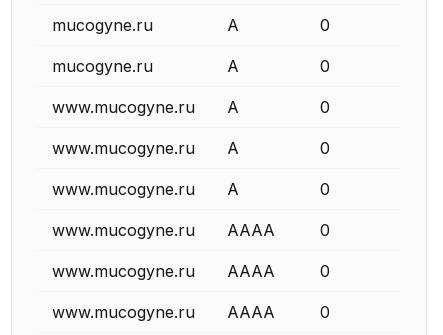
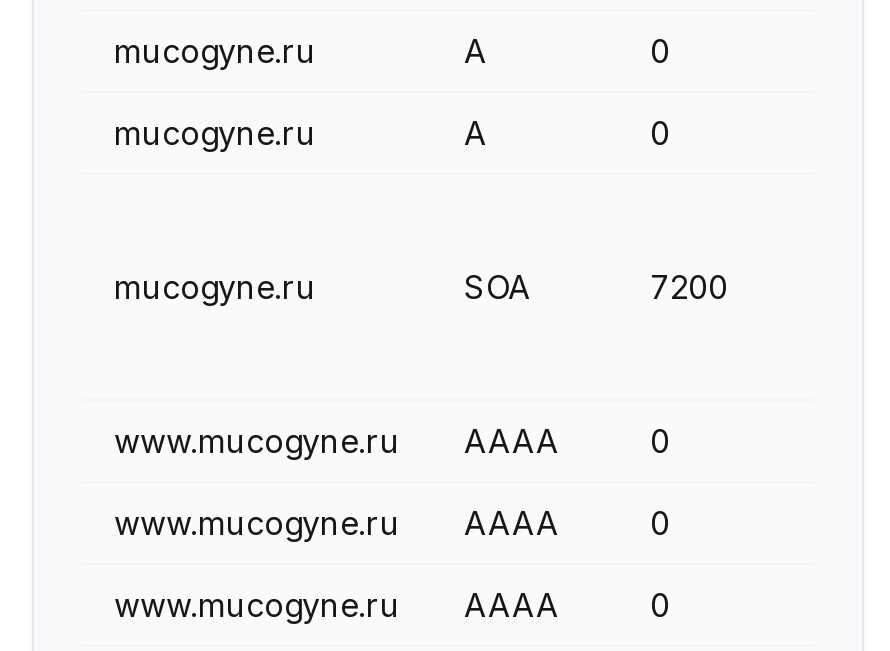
- www.mucogyne.ru
- A
- 0
- www.mucogyne.ru
- A
- 0
- www.mucogyne.ru
- A
- 0
+ mucogyne.ru
+ SOA
+ 7200
